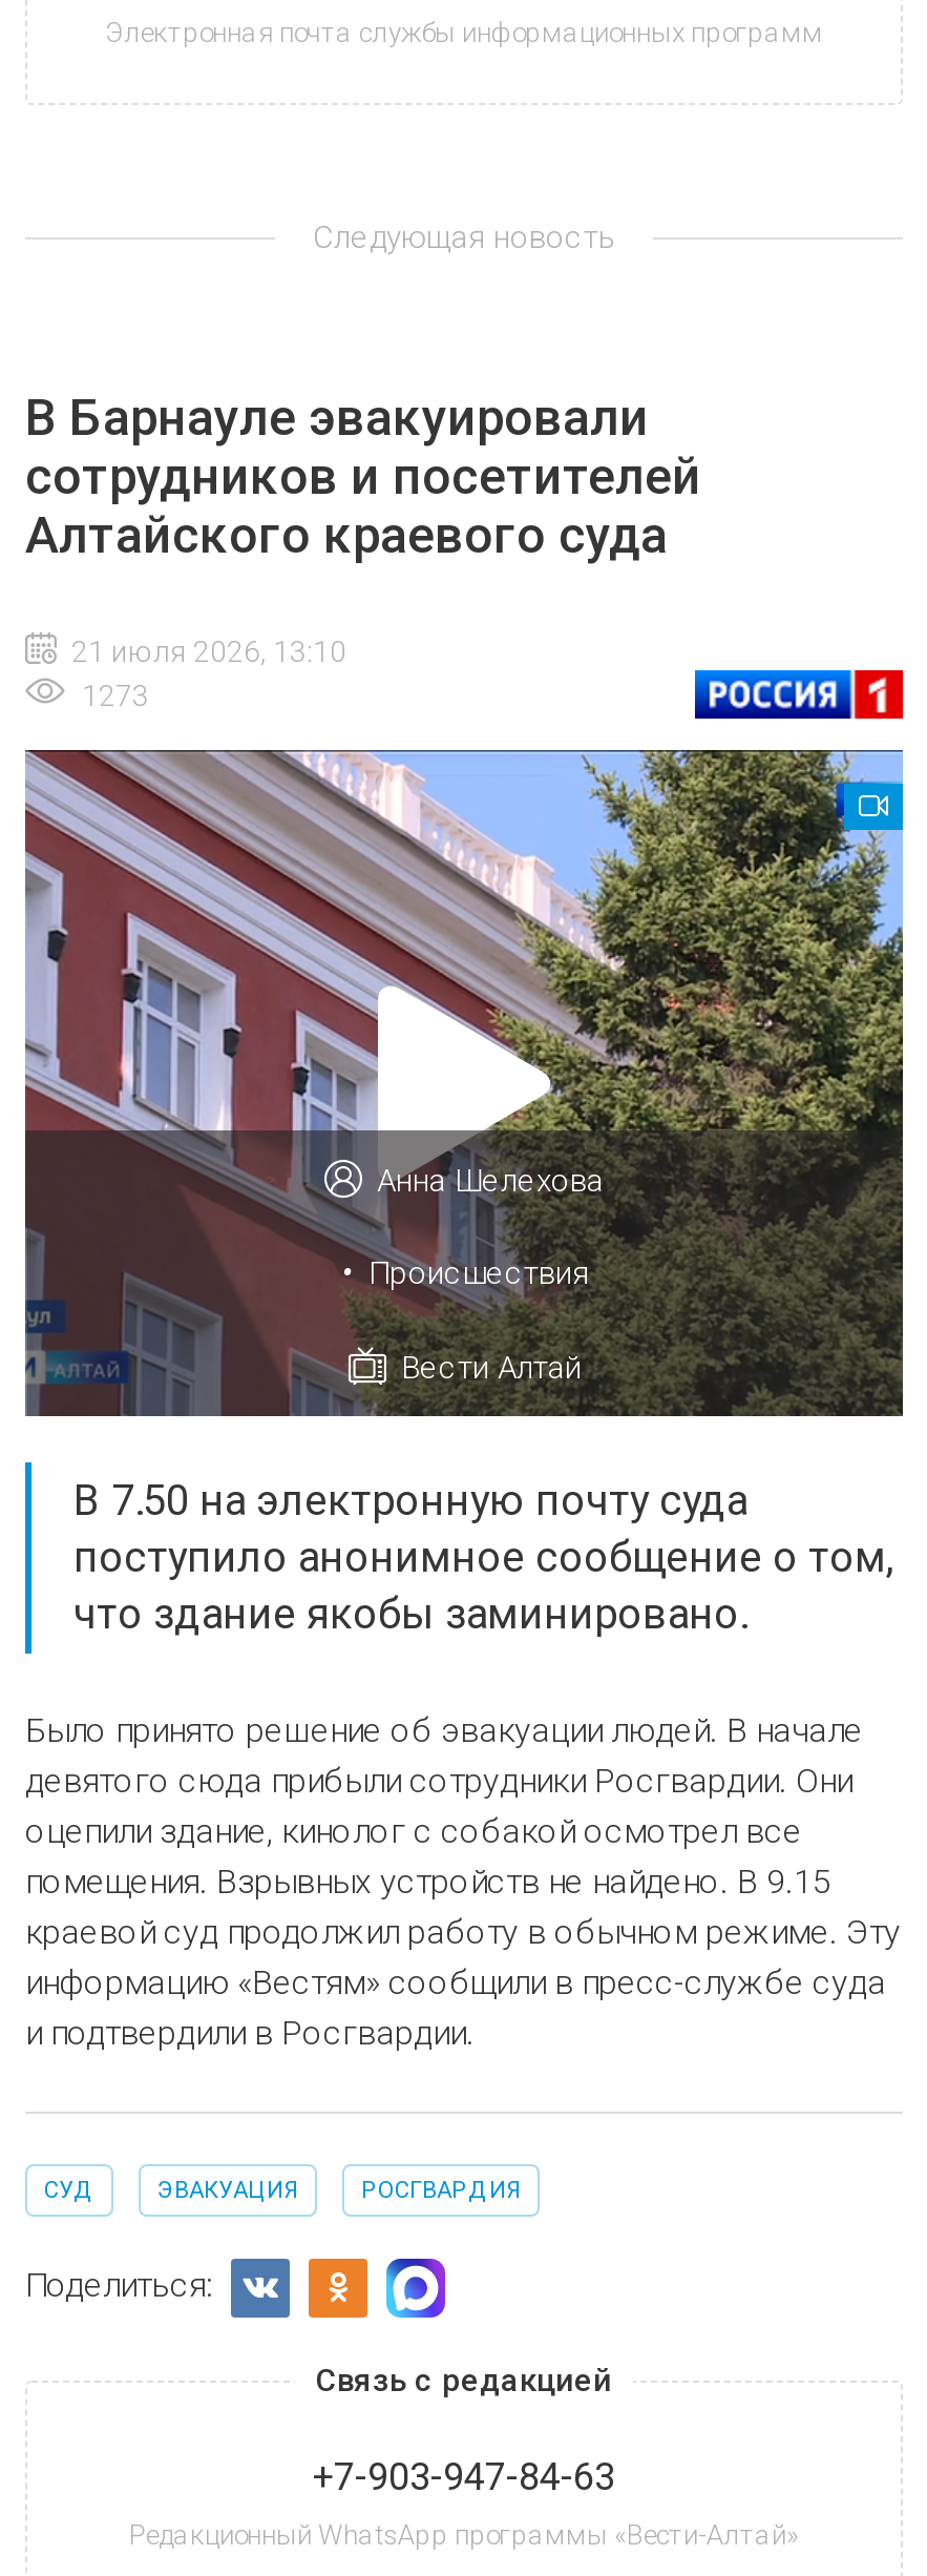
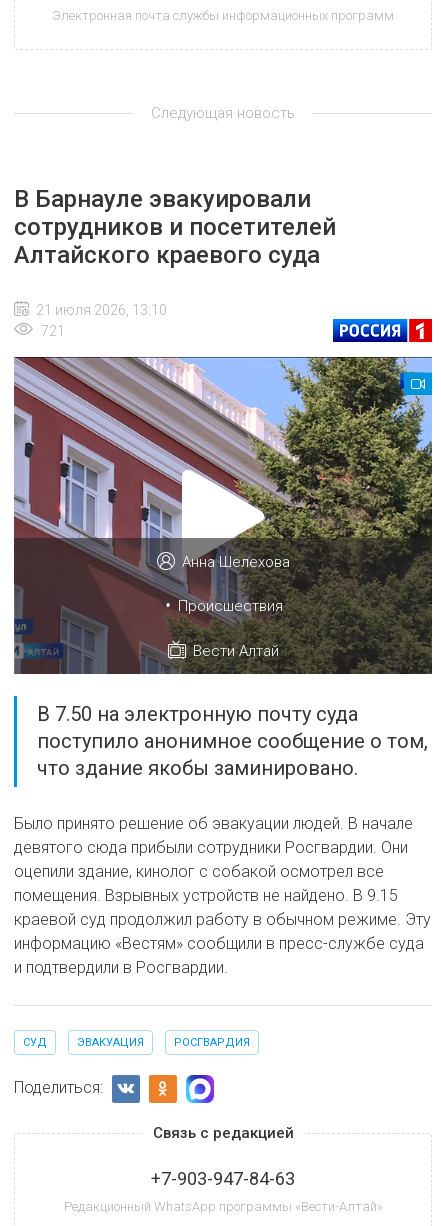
- 1273
+ 721
